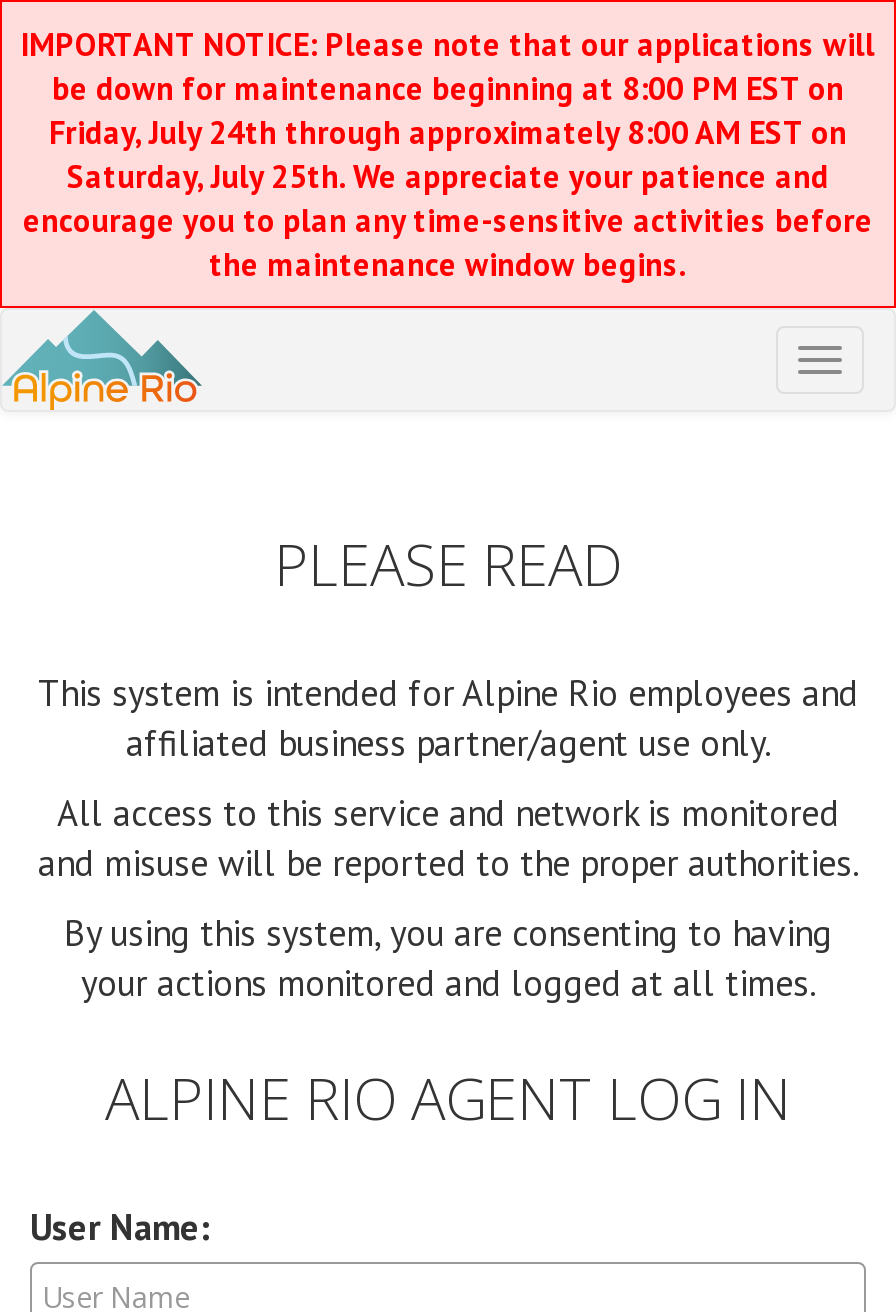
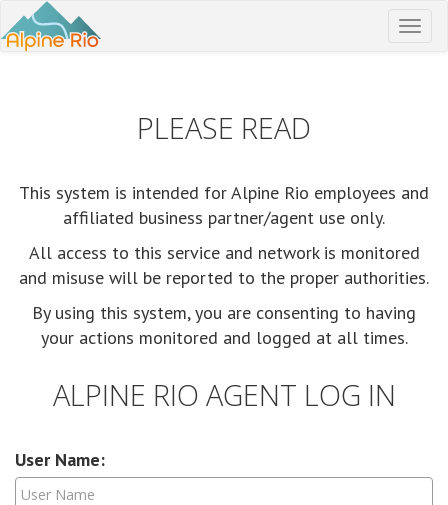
- IMPORTANT NOTICE: Please note that our applications will
- be down for maintenance beginning at 8:00 PM EST on
- Friday, July 24th through approximately 8:00 AM EST on
- Saturday, July 25th. We appreciate your patience and
- encourage you to plan any time-sensitive activities before
- the maintenance window begins.
